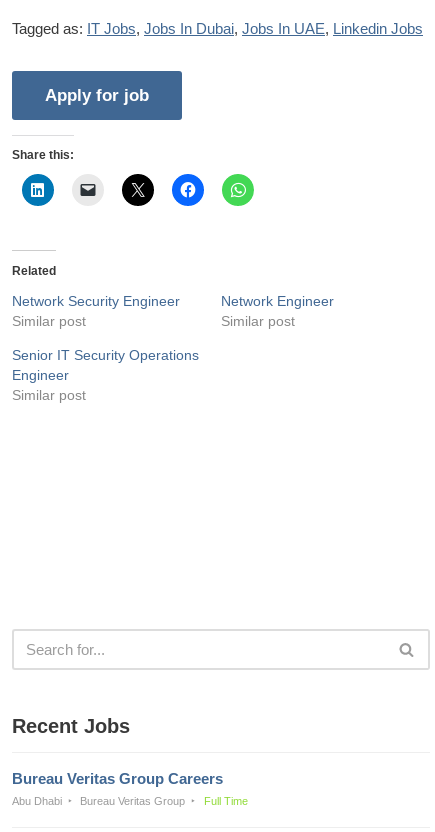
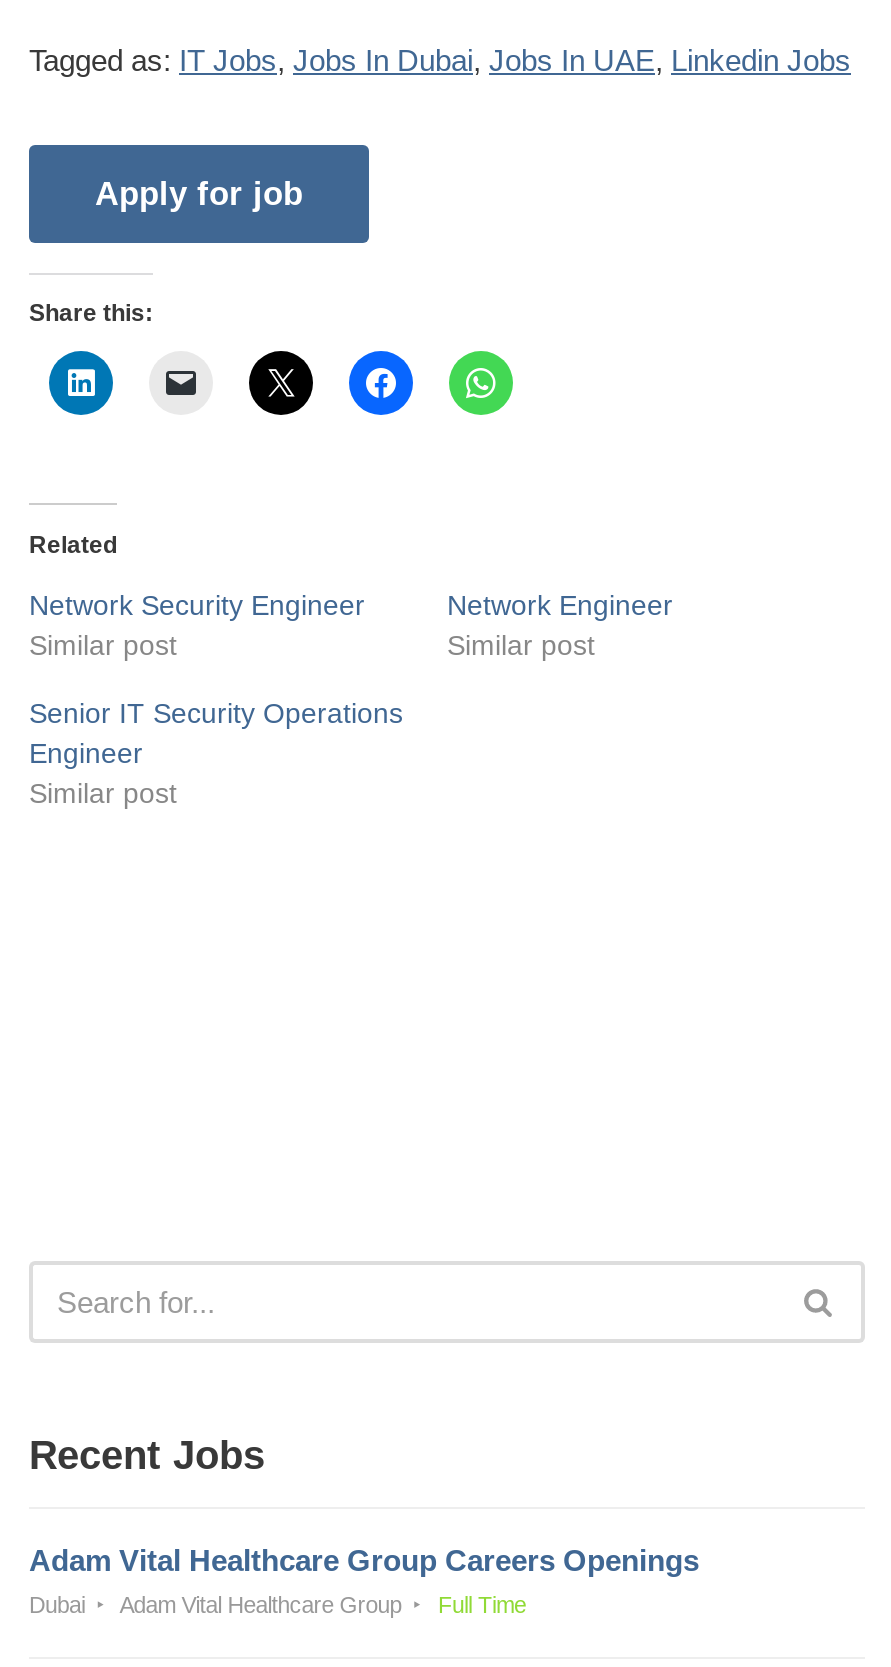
- Bureau Veritas Group Careers
+ Adam Vital Healthcare Group Careers Openings

- Abu Dhabi
- Bureau Veritas Group
+ Dubai
+ Adam Vital Healthcare Group
